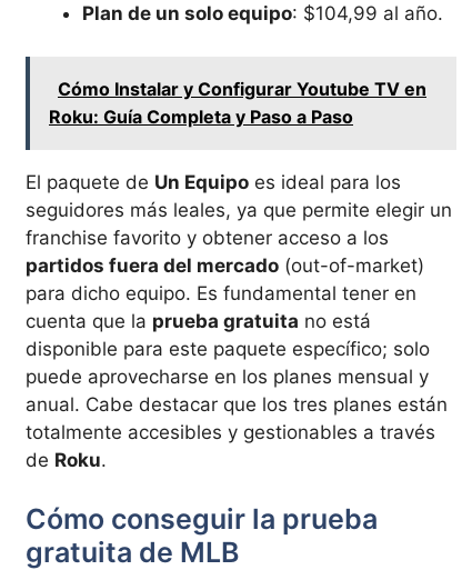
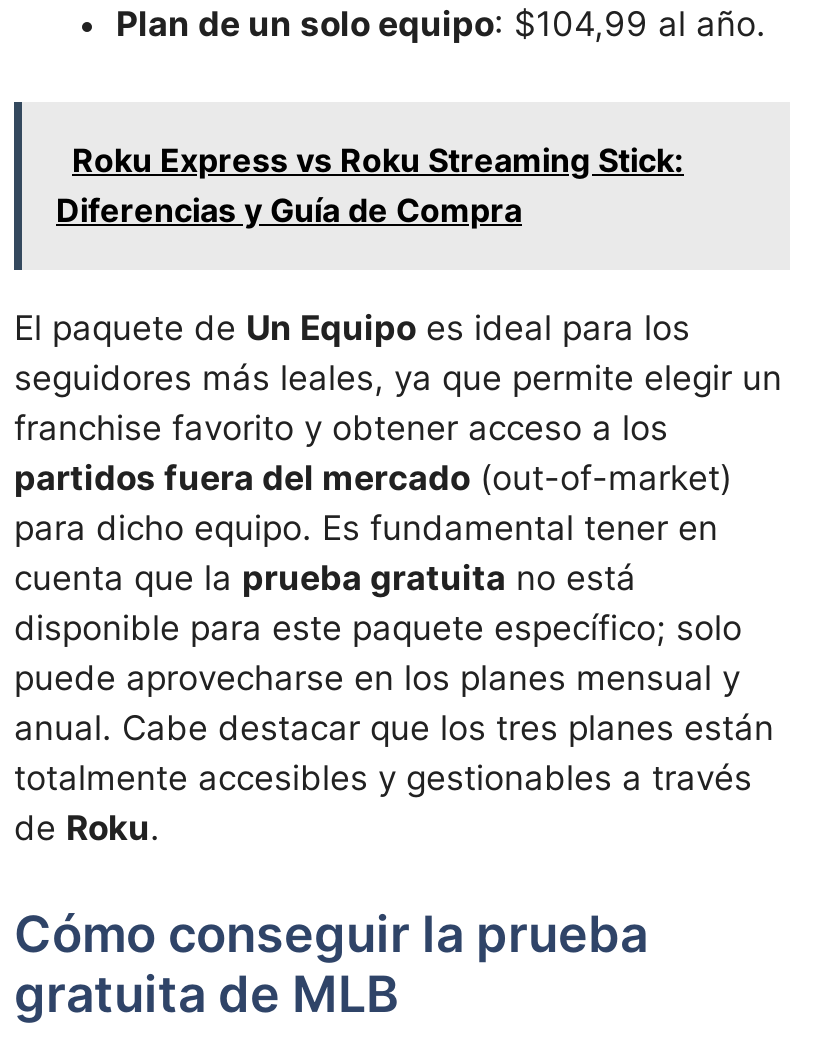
- Cómo Instalar y Configurar Youtube TV en
- Roku: Guía Completa y Paso a Paso
+ Roku Express vs Roku Streaming Stick:
+ Diferencias y Guía de Compra
